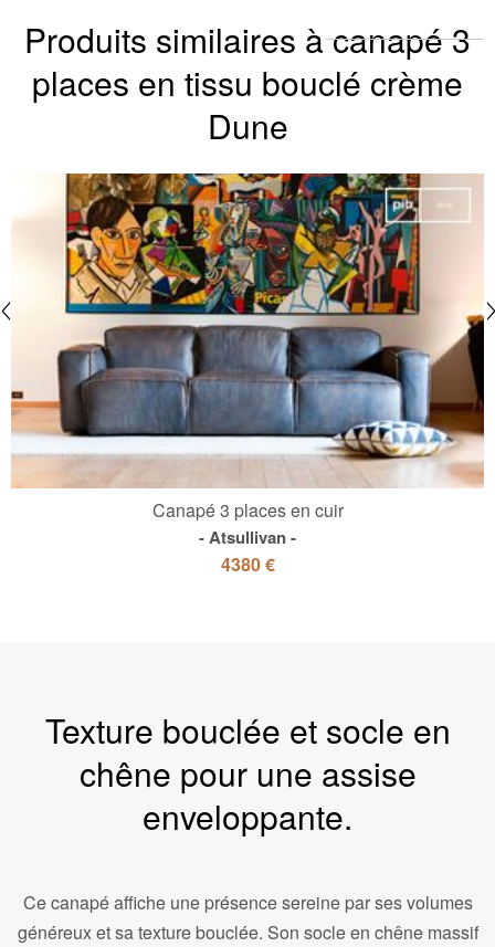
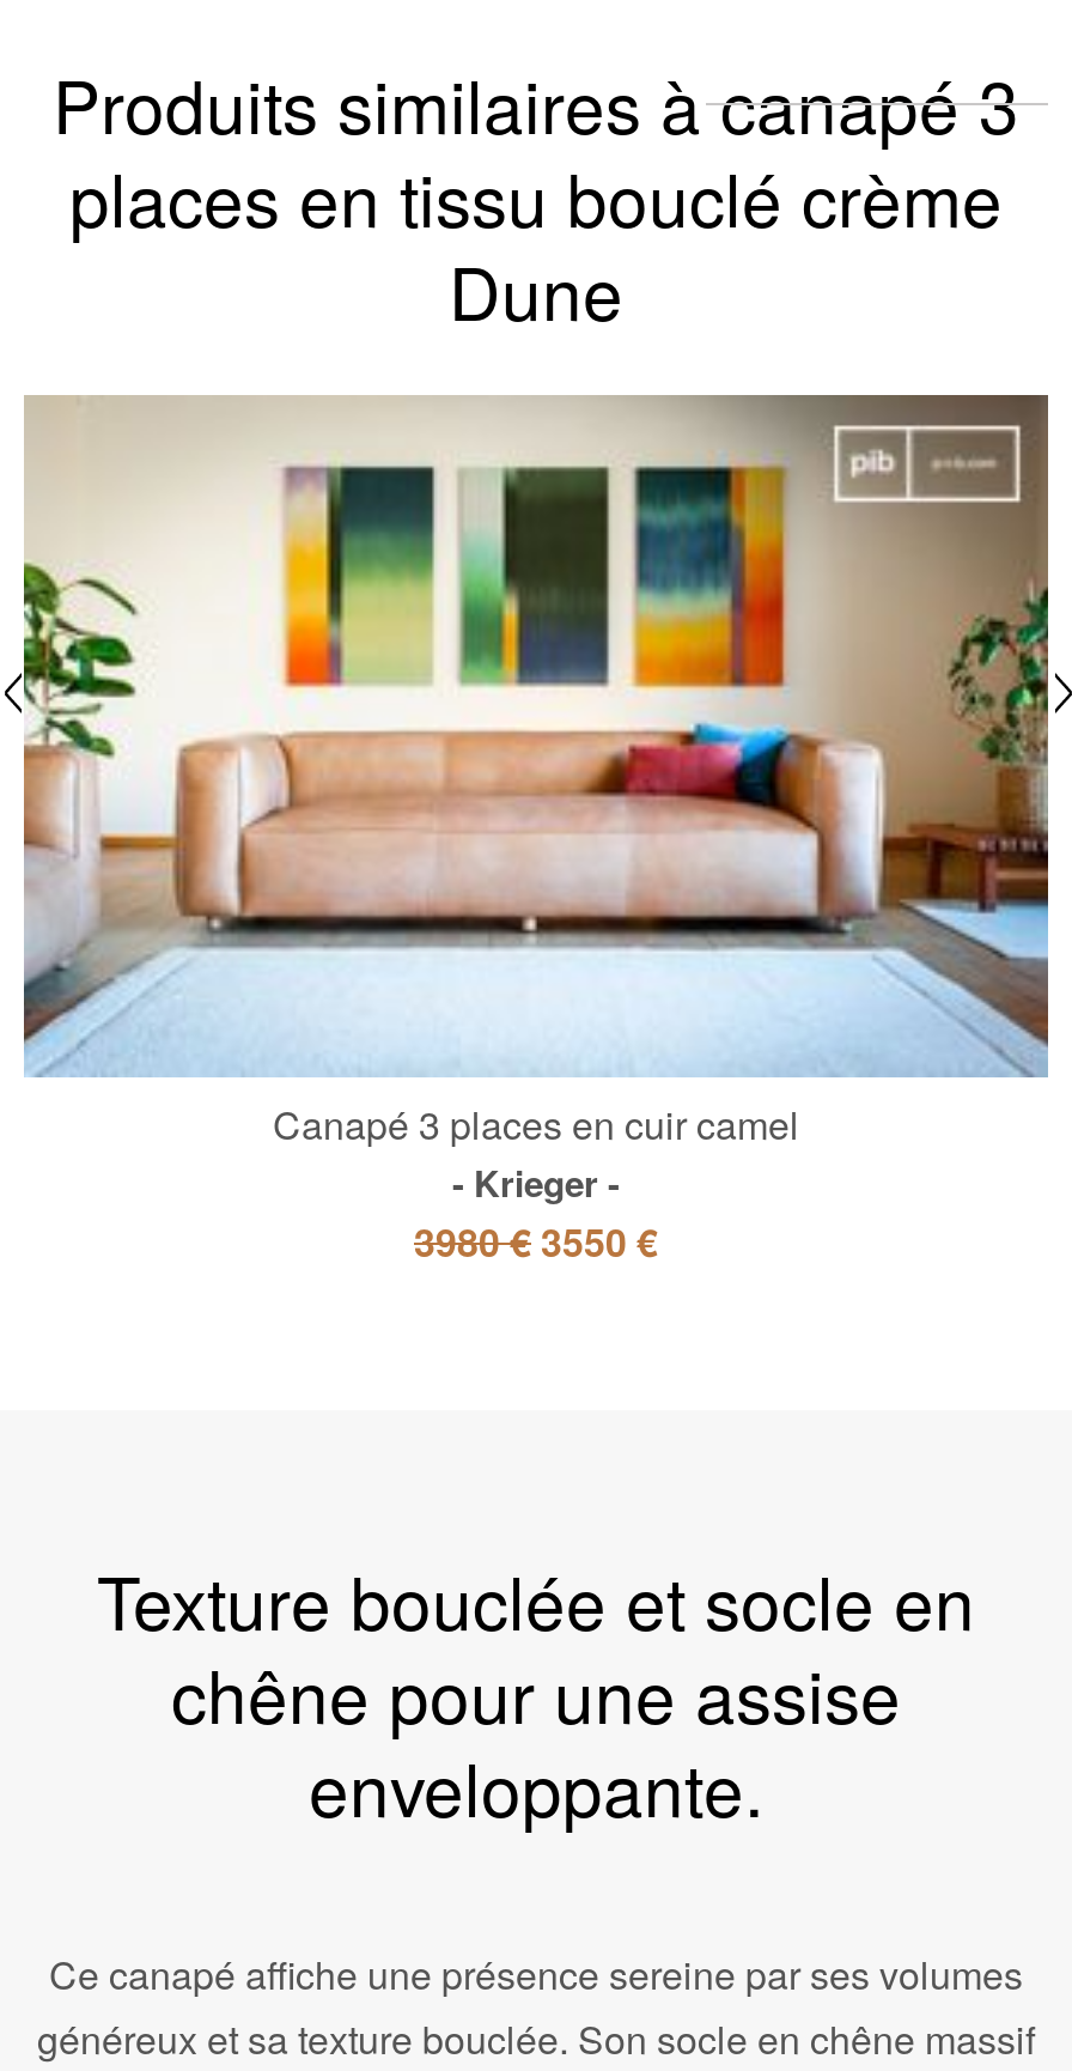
- [image]
- Canapé 3 places en cuir
- Atsullivan
- 4380 €
+ [image]
+ Canapé 3 places en cuir camel
+ Krieger
+ 3980 €3550 €
